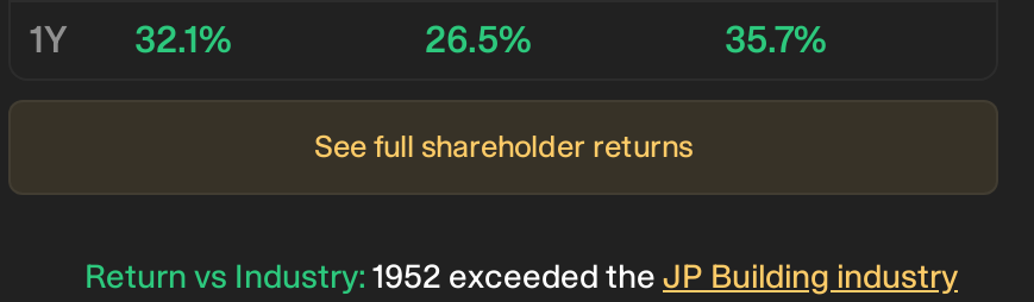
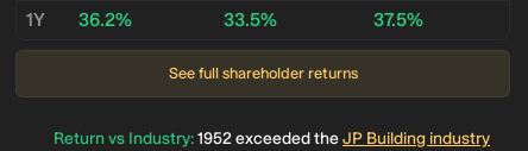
- 1Y 32.1%
+ 1Y 36.2%

- 26.5%
+ 33.5%

- 35.7%
+ 37.5%
